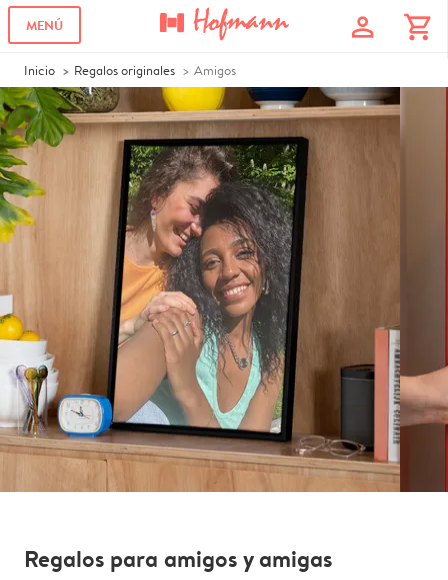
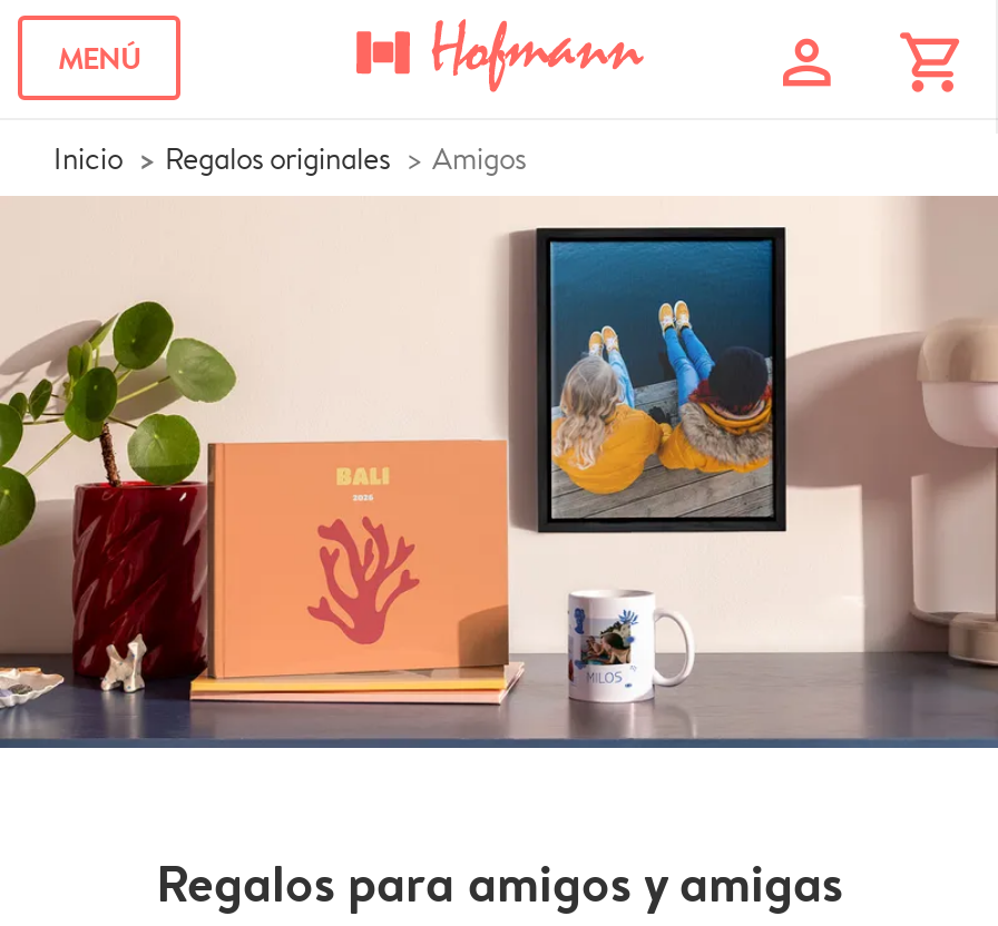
- [image]
+ [image]
